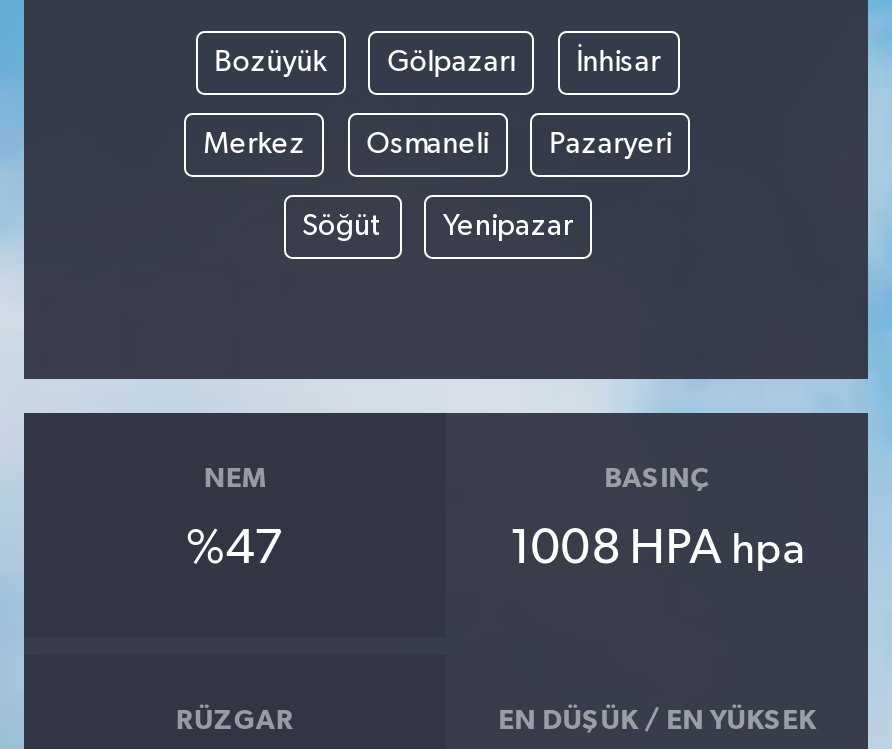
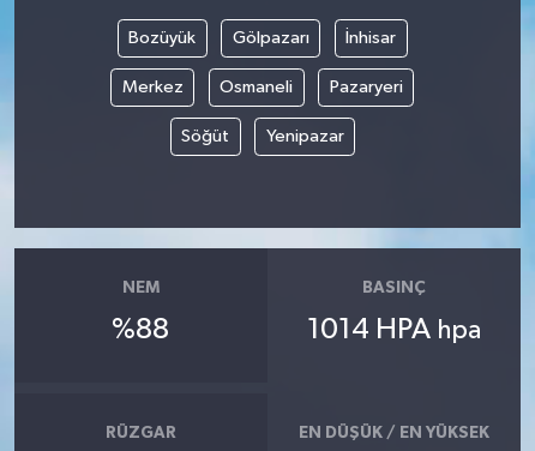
- %47
+ %88

- 1008 HPA hpa
+ 1014 HPA hpa
